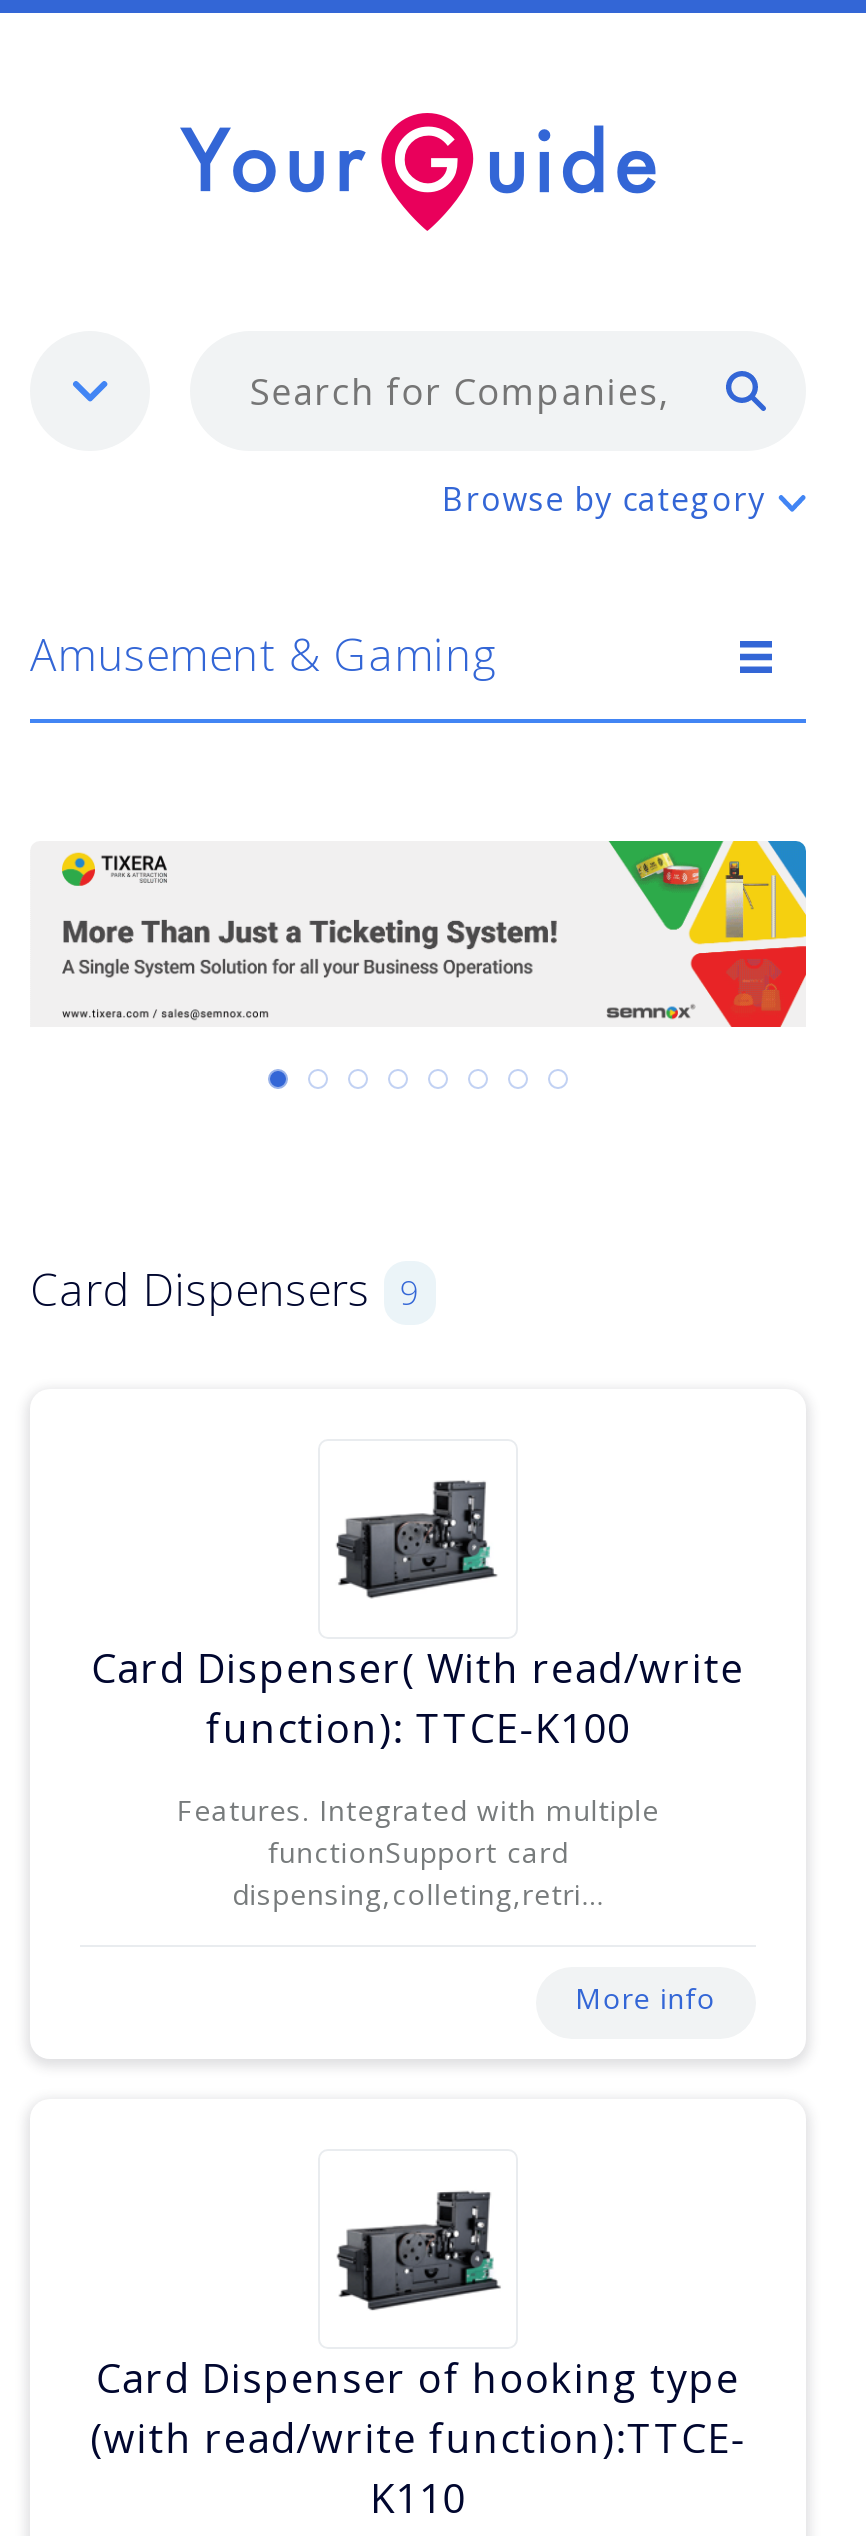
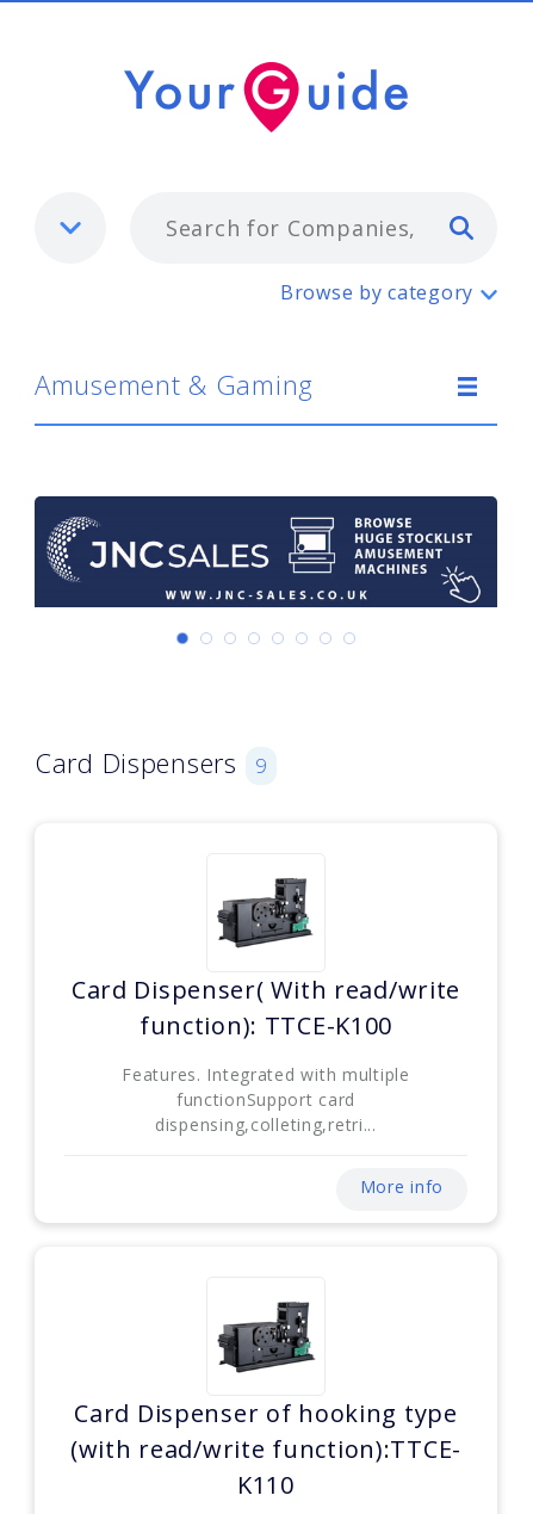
- [image]
+ [image]
